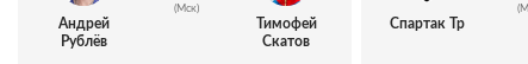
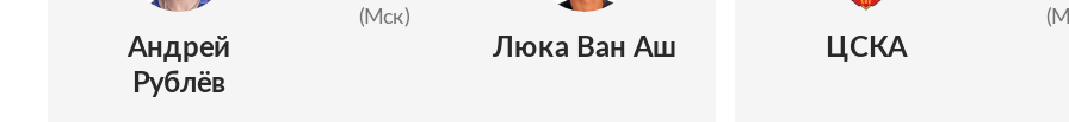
- Тимофей
- Скатов
+ Люка Ван Аш

- Спартак Тр
+ ЦСКА
